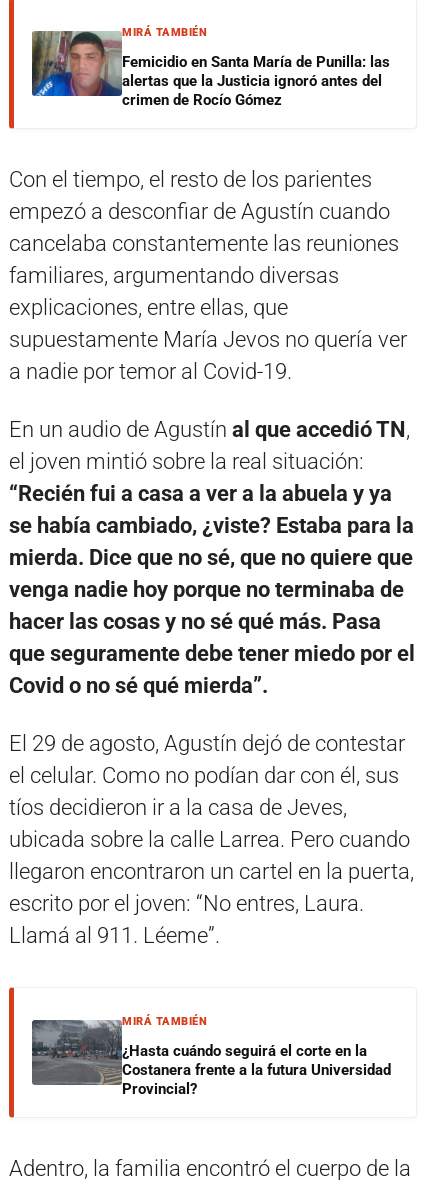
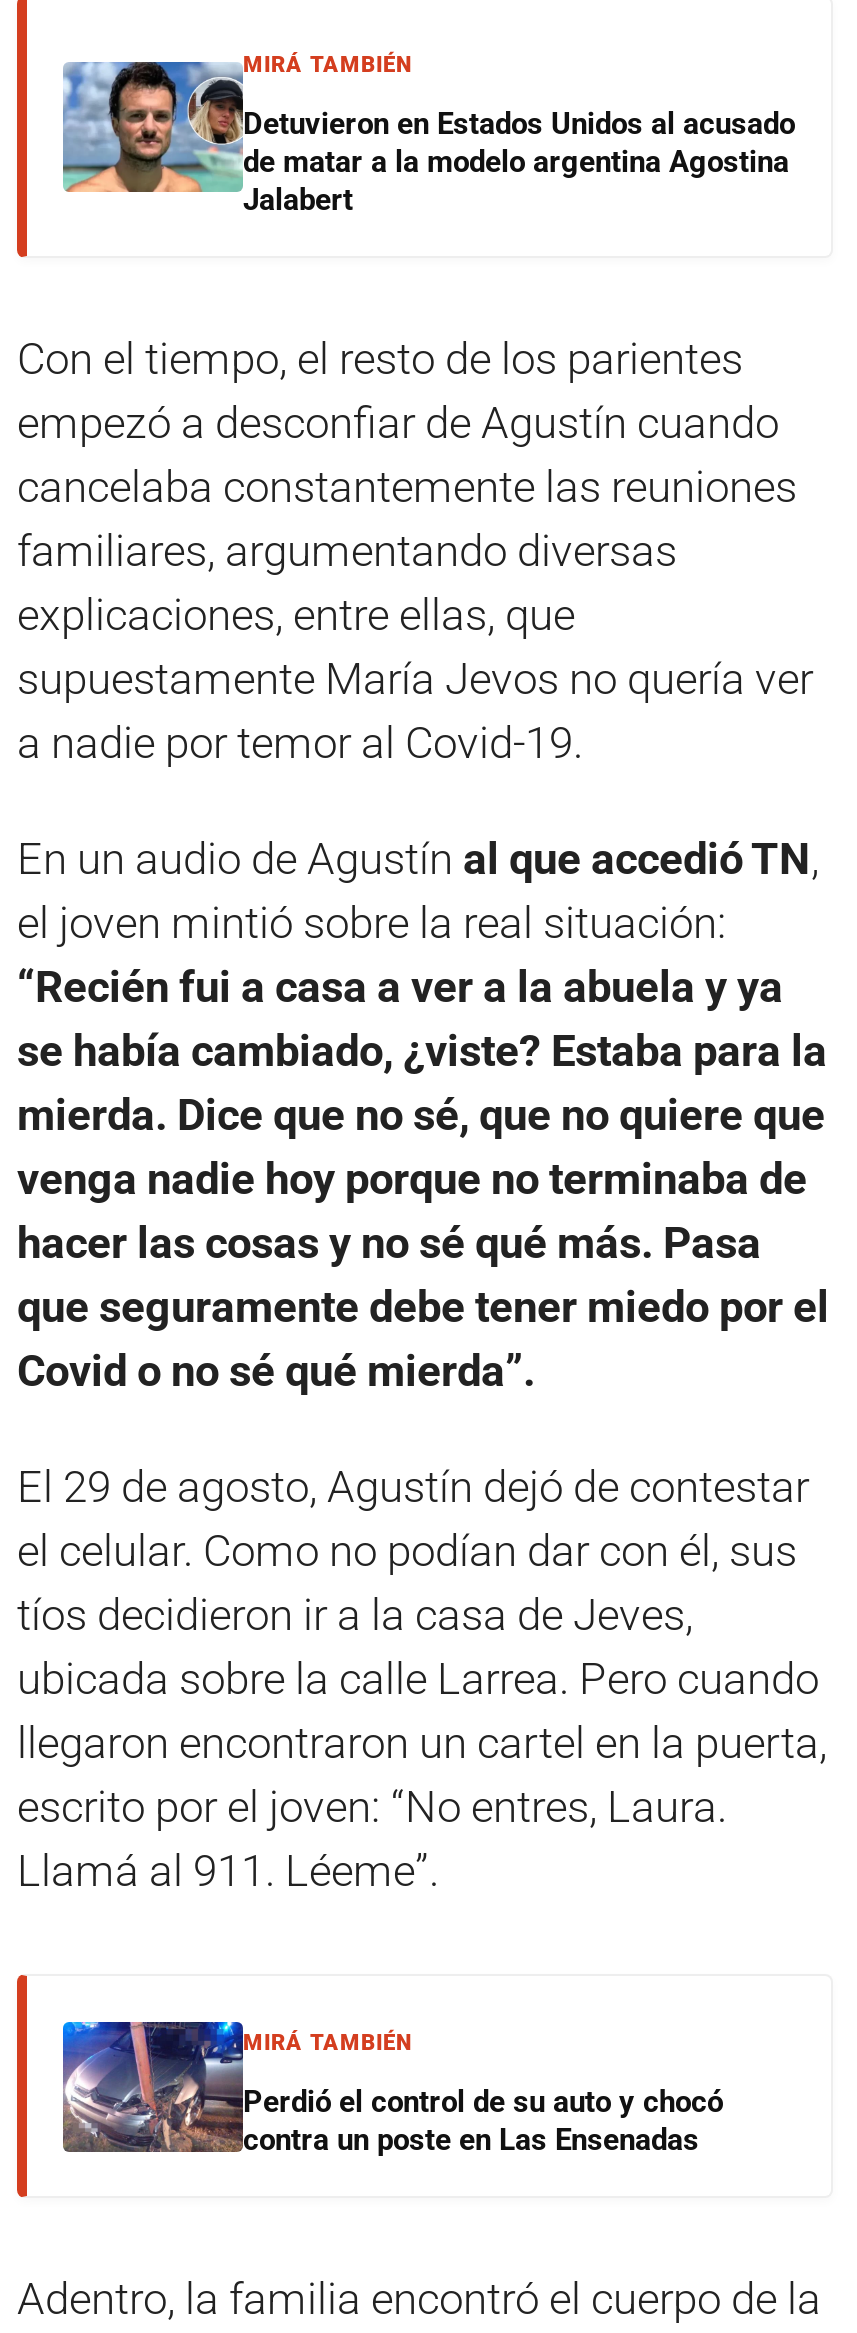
- [image]
- Femicidio en Santa María de Punilla: las
- alertas que la Justicia ignoró antes del
- crimen de Rocío Gómez
+ [image]
+ Detuvieron en Estados Unidos al acusado
+ de matar a la modelo argentina Agostina
+ Jalabert

- [image]
- ¿Hasta cuándo seguirá el corte en la
- Costanera frente a la futura Universidad
- Provincial?
+ [image]
+ Perdió el control de su auto y chocó
+ contra un poste en Las Ensenadas
